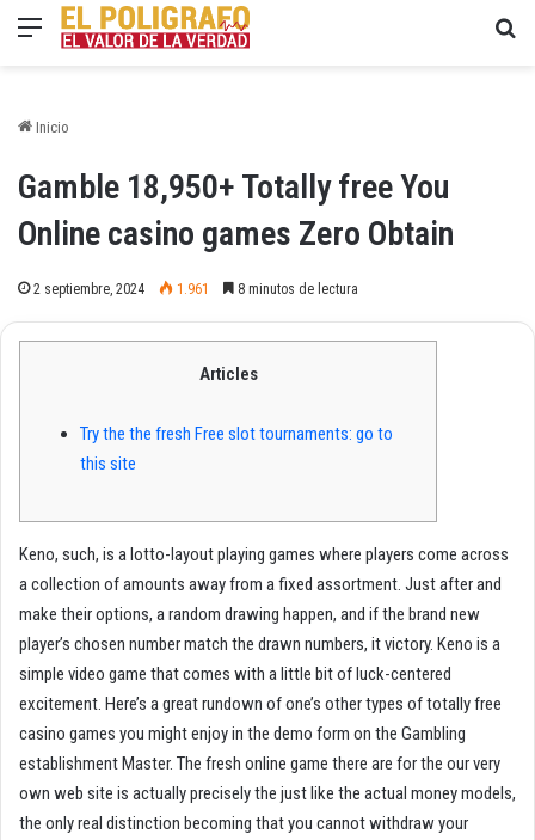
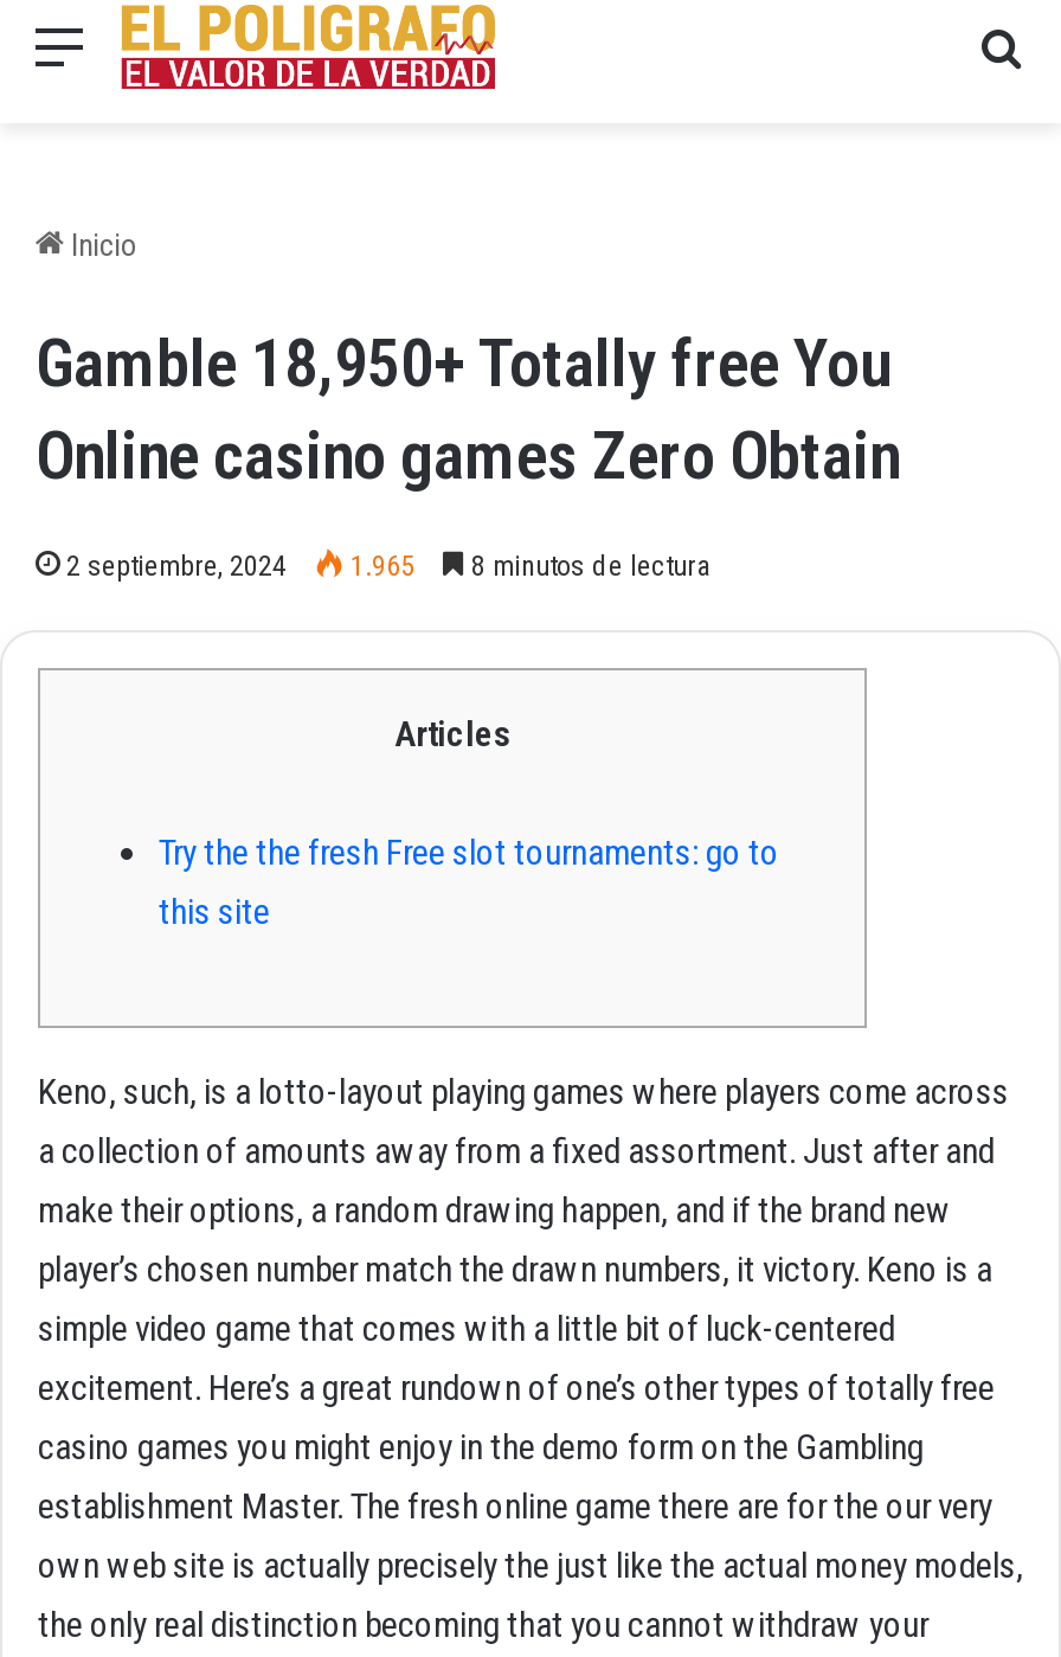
- 2 septiembre, 2024 1.961 8 minutos de lectura
+ 2 septiembre, 2024 1.965 8 minutos de lectura
